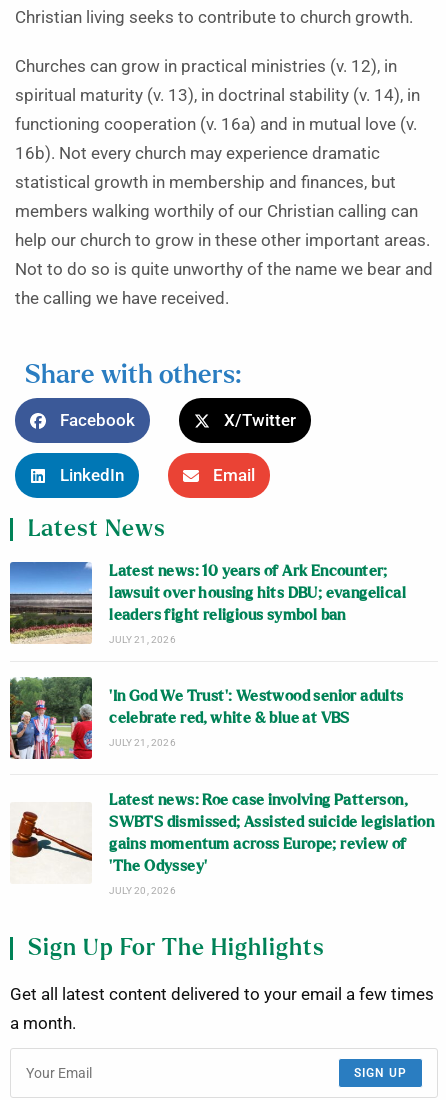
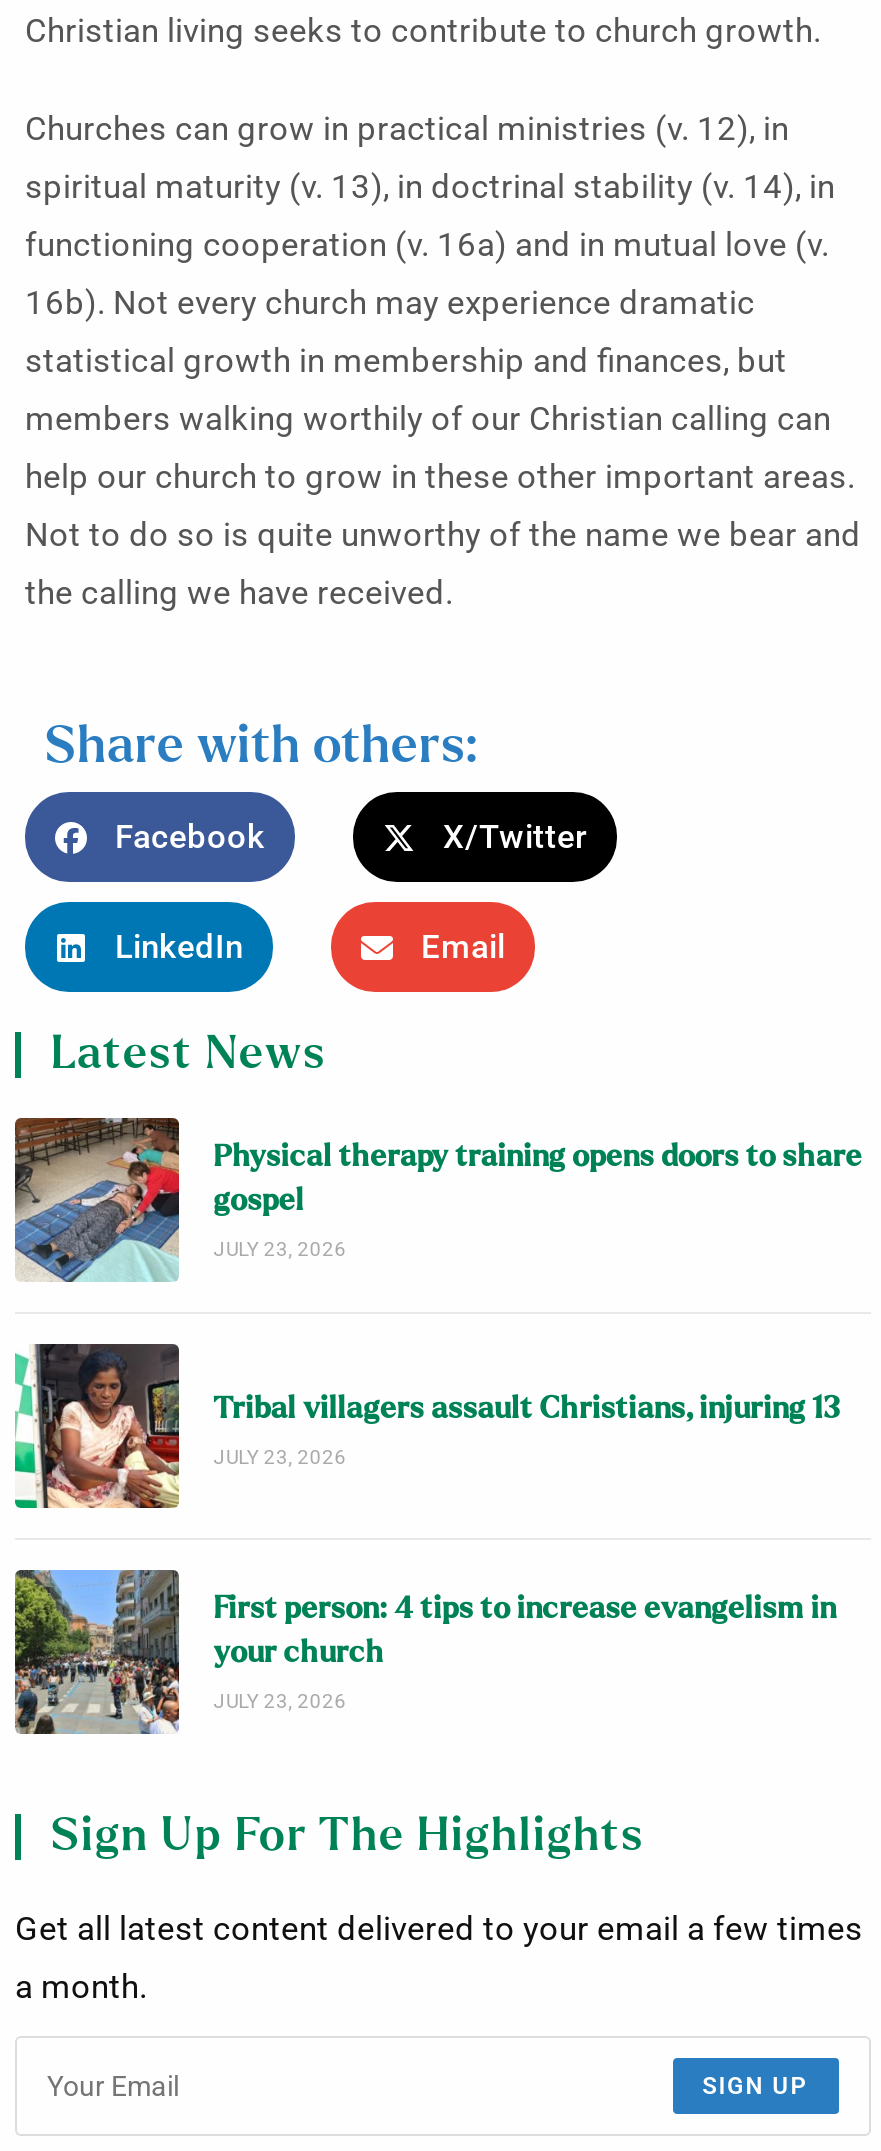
- [image]
- Latest news: 10 years of Ark Encounter;
- lawsuit over housing hits DBU; evangelical
- leaders fight religious symbol ban
- JULY 21, 2026
+ [image]
+ Physical therapy training opens doors to share
+ gospel
+ JULY 23, 2026

- [image]
- ‘In God We Trust’: Westwood senior adults
- celebrate red, white & blue at VBS
- JULY 21, 2026
+ [image]
+ Tribal villagers assault Christians, injuring 13
+ JULY 23, 2026

- [image]
- Latest news: Roe case involving Patterson,
- SWBTS dismissed; Assisted suicide legislation
- gains momentum across Europe; review of
- ‘The Odyssey’
- JULY 20, 2026
+ [image]
+ First person: 4 tips to increase evangelism in
+ your church
+ JULY 23, 2026
